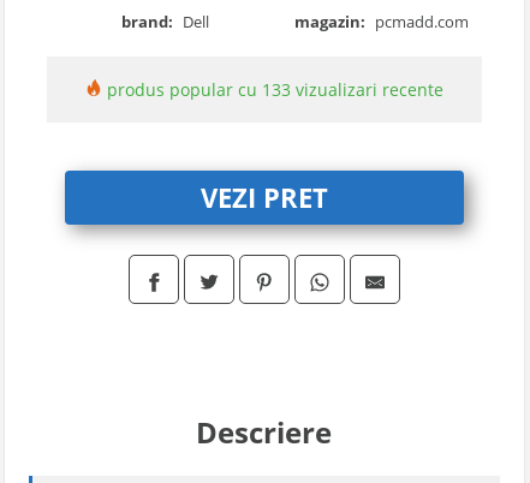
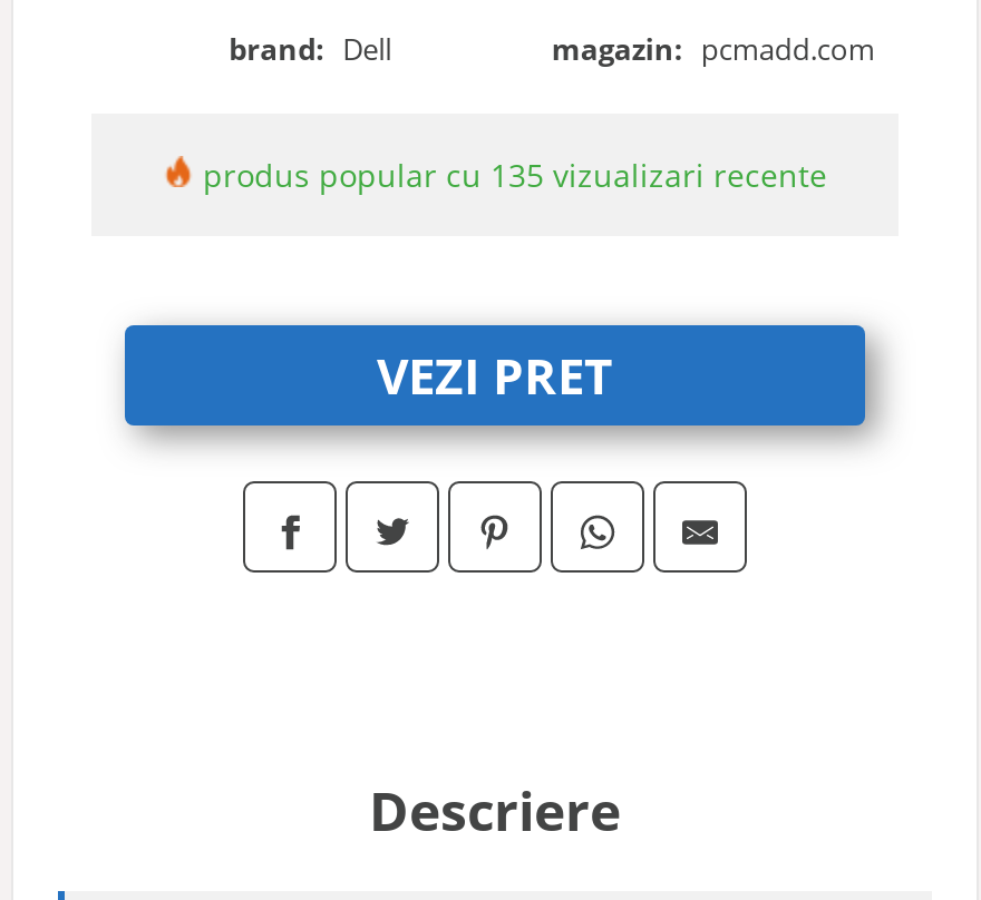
- produs popular cu 133 vizualizari recente
+ produs popular cu 135 vizualizari recente
